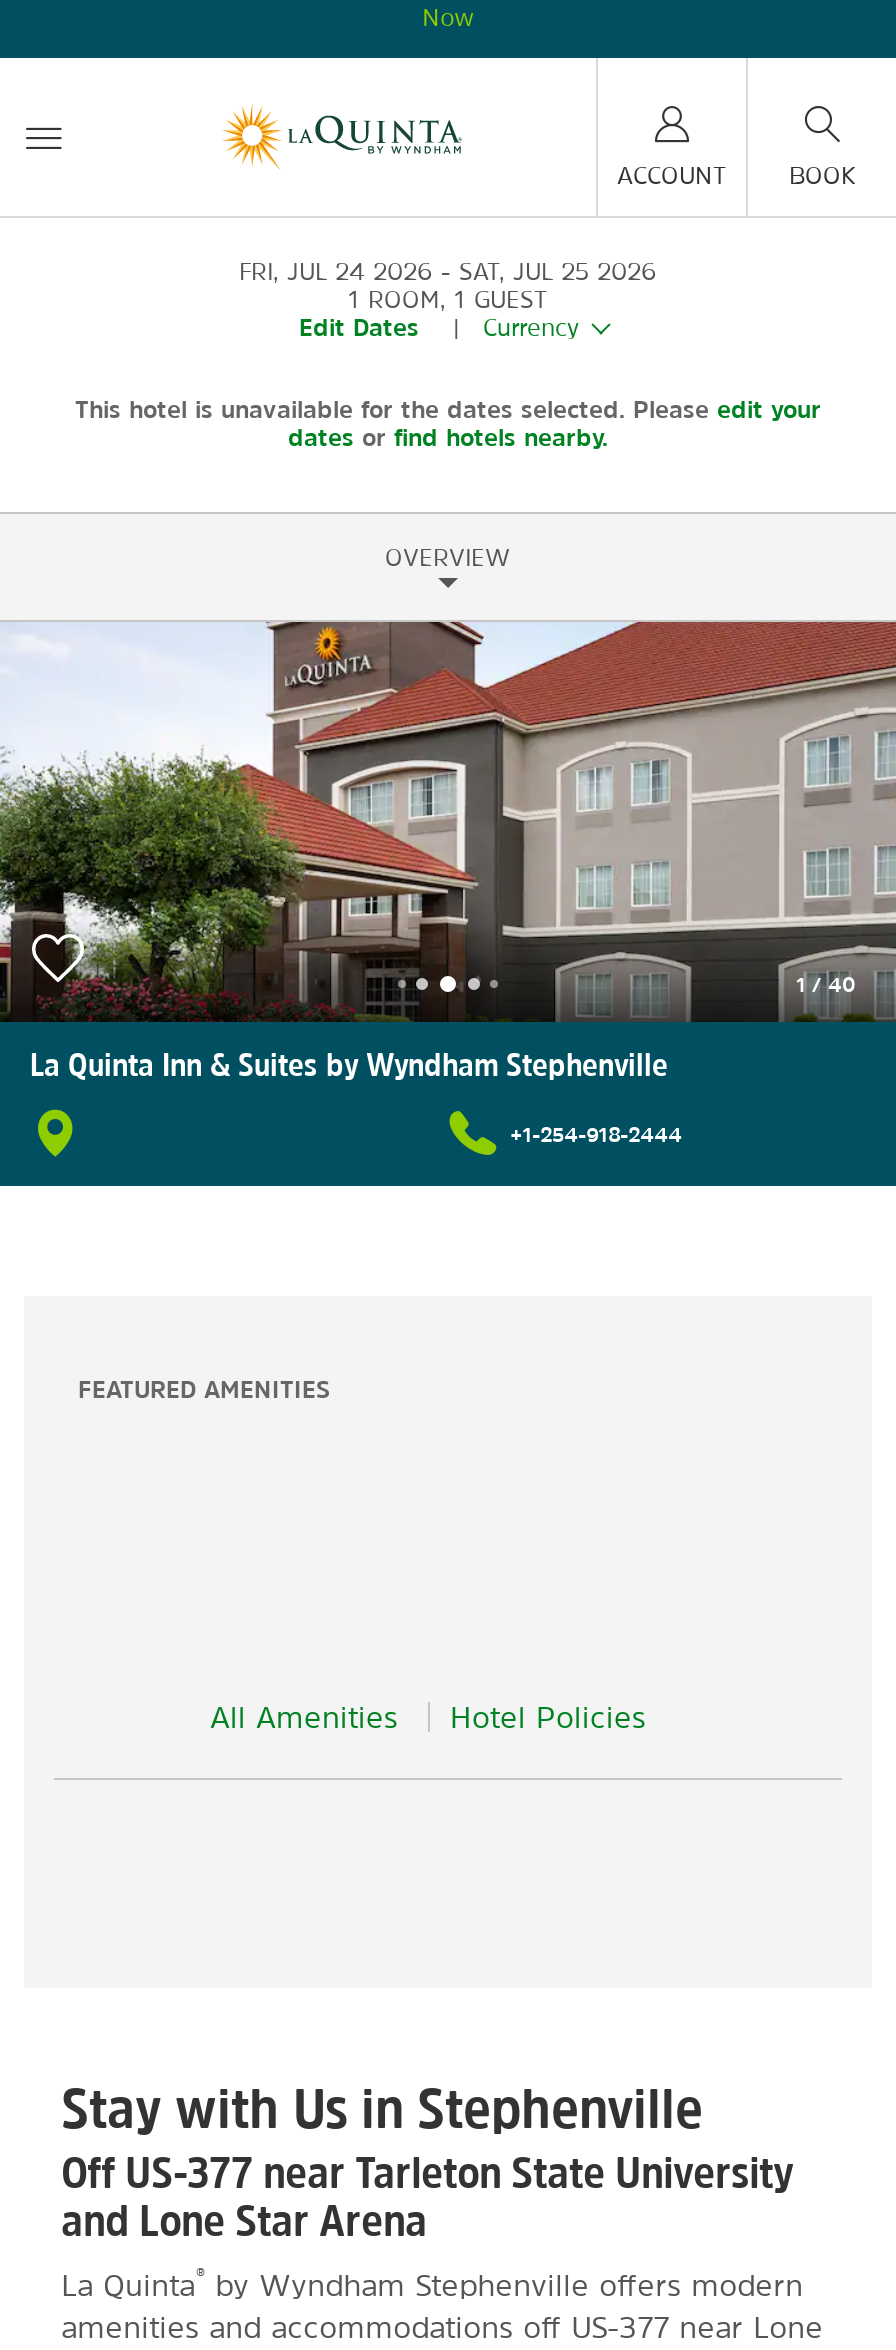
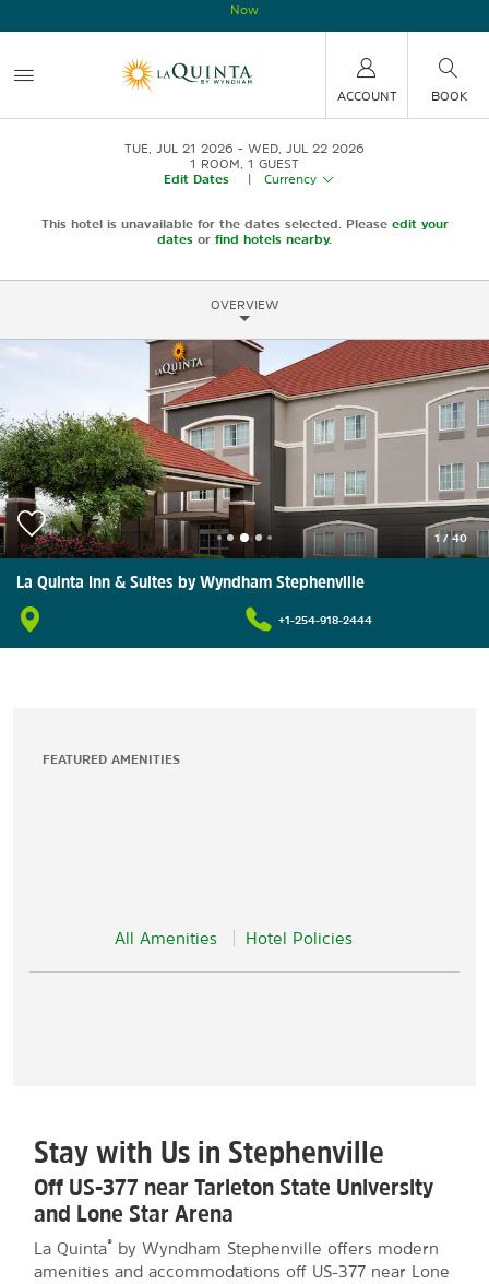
- FRI, JUL 24 2026
+ TUE, JUL 21 2026

- SAT, JUL 25 2026
+ WED, JUL 22 2026
